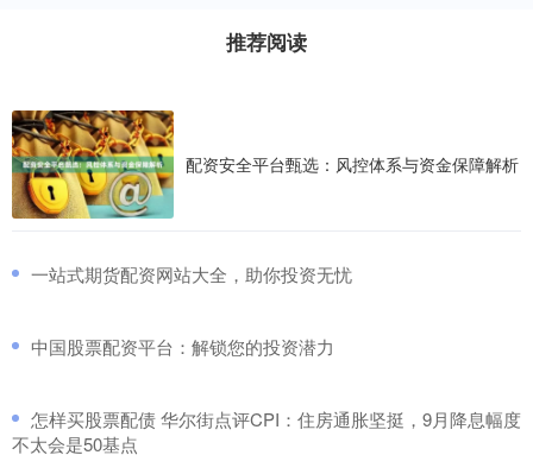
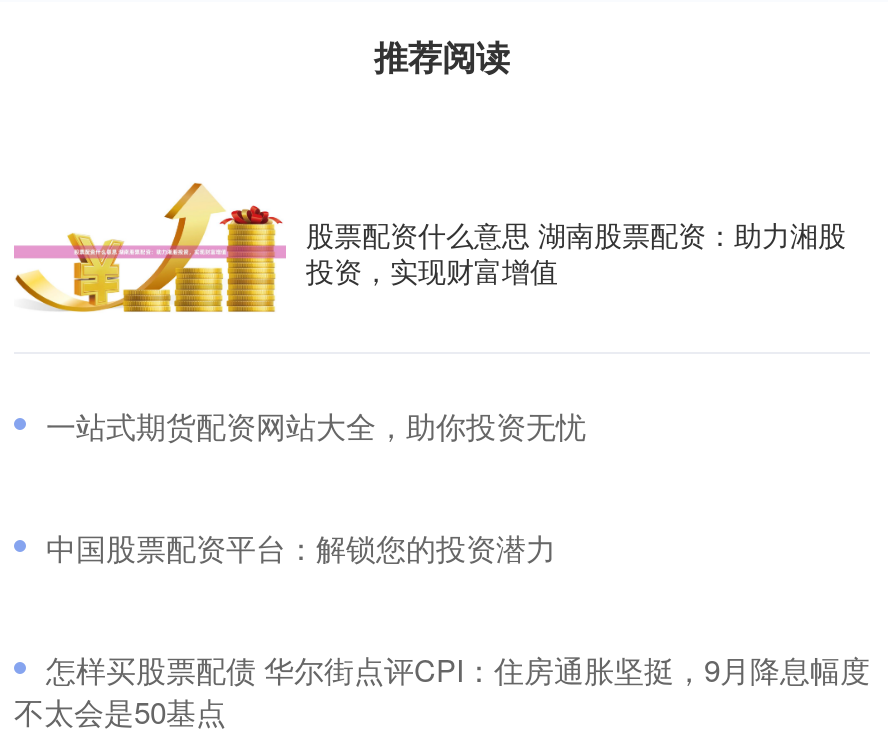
- [image]
- 配资安全平台甄选：风控体系与资金保障解析
+ [image]
+ 股票配资什么意思 湖南股票配资：助力湘股
+ 投资，实现财富增值
